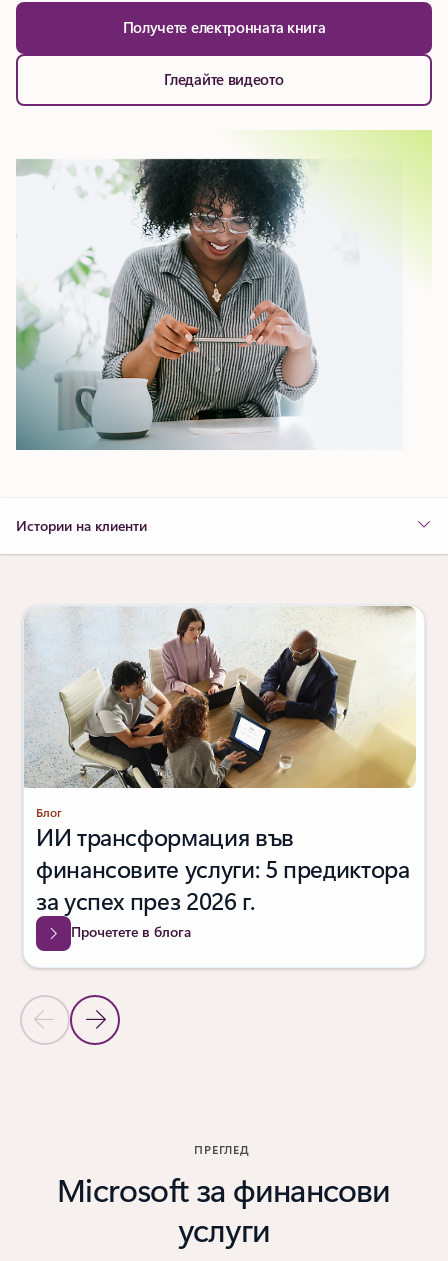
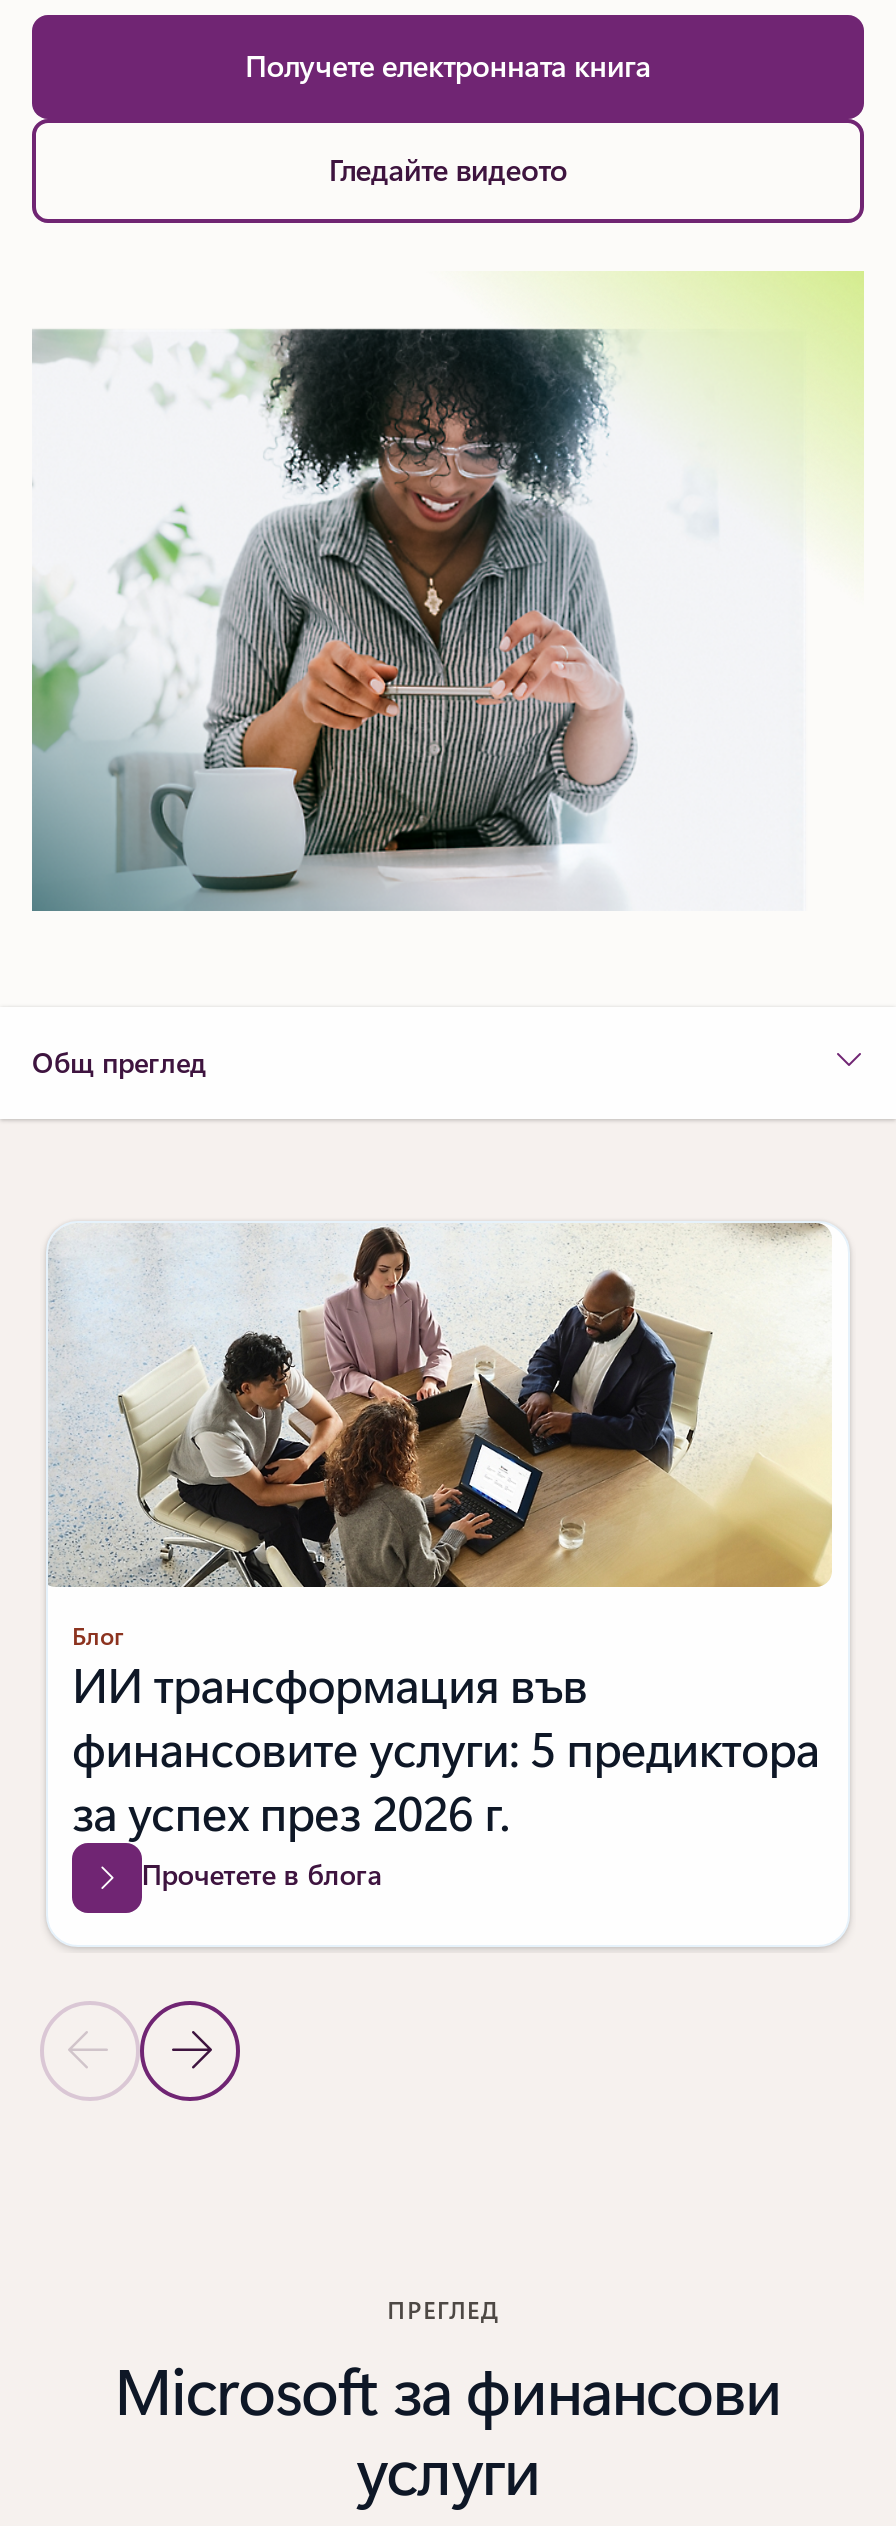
- Истории на клиенти
+ Общ преглед
